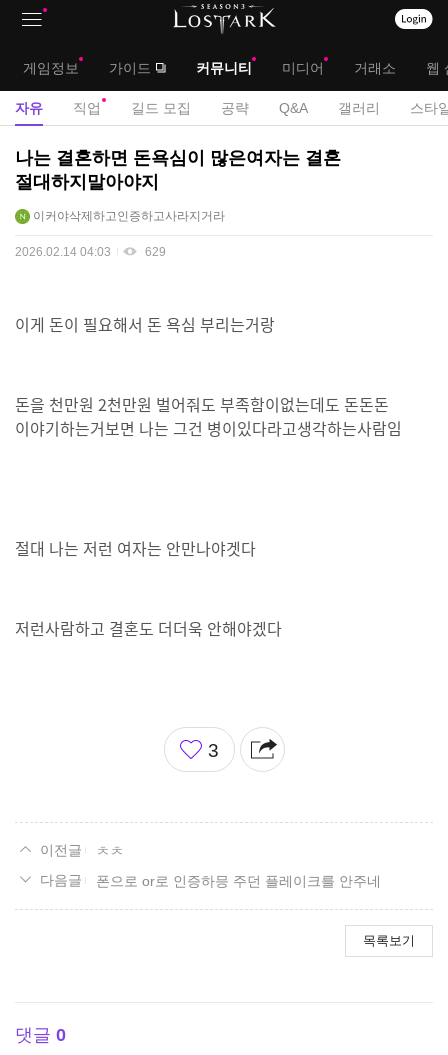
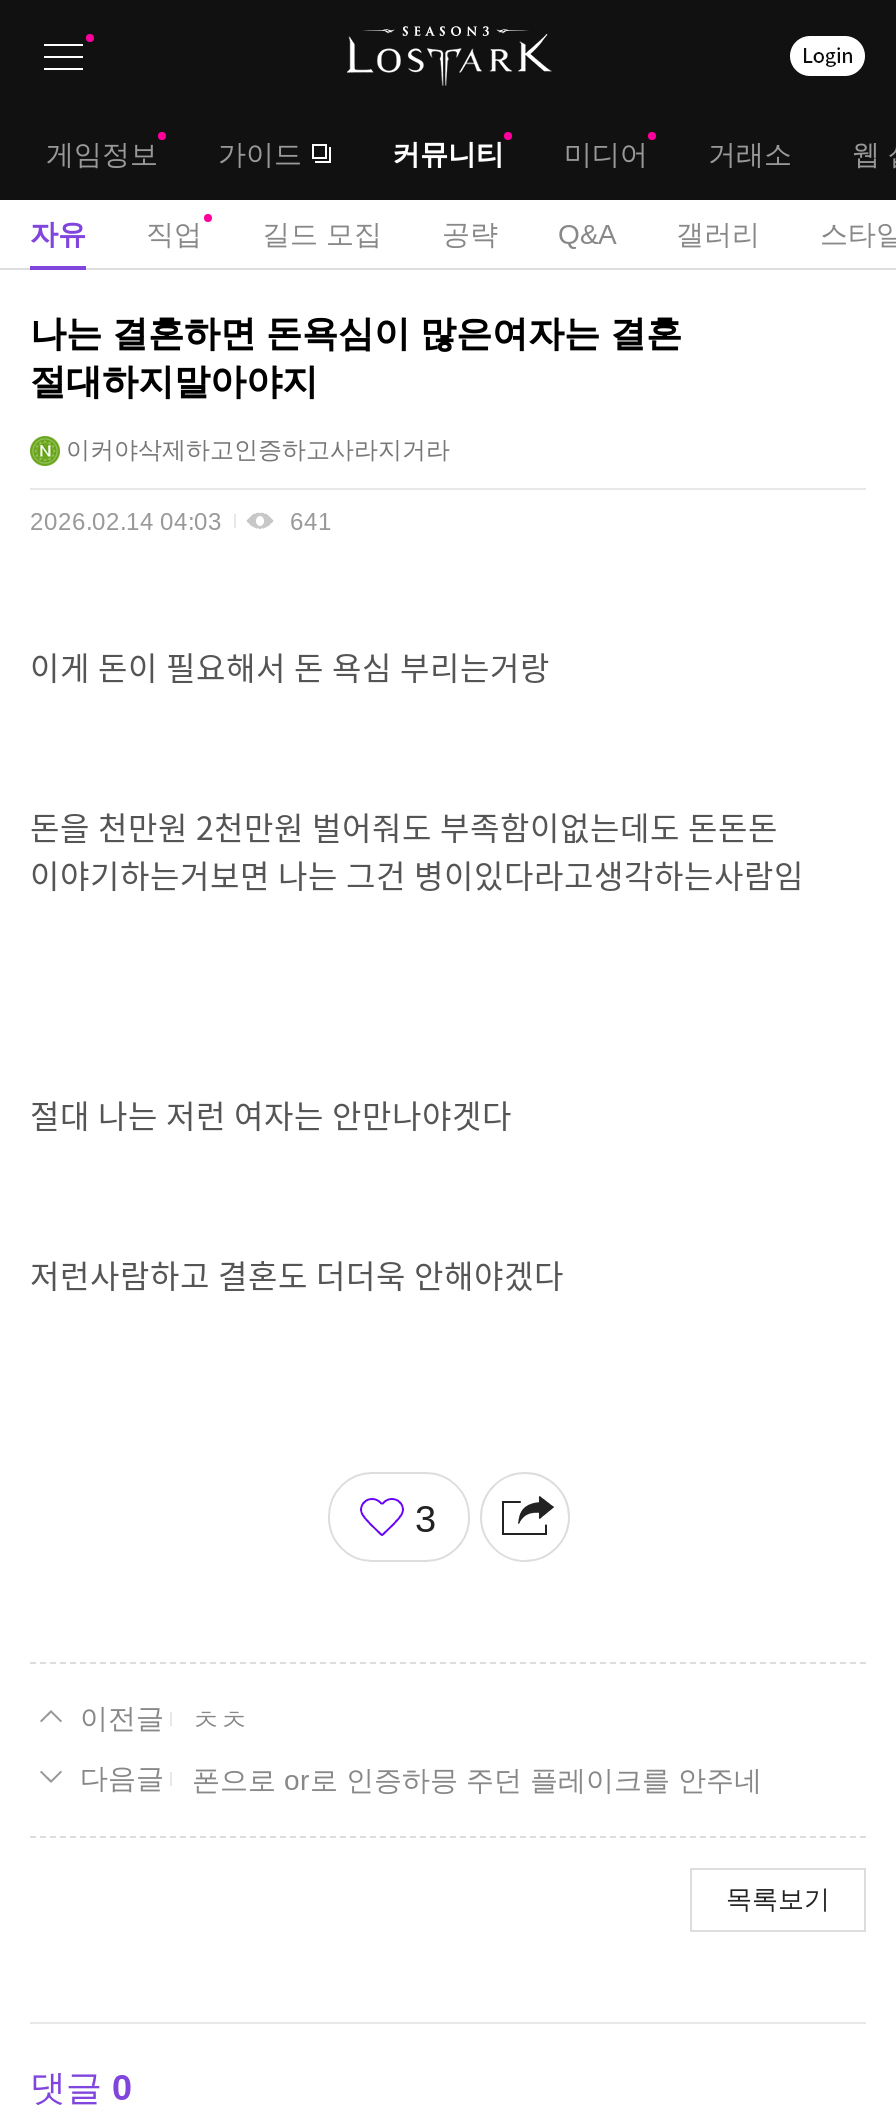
- 629
+ 641
